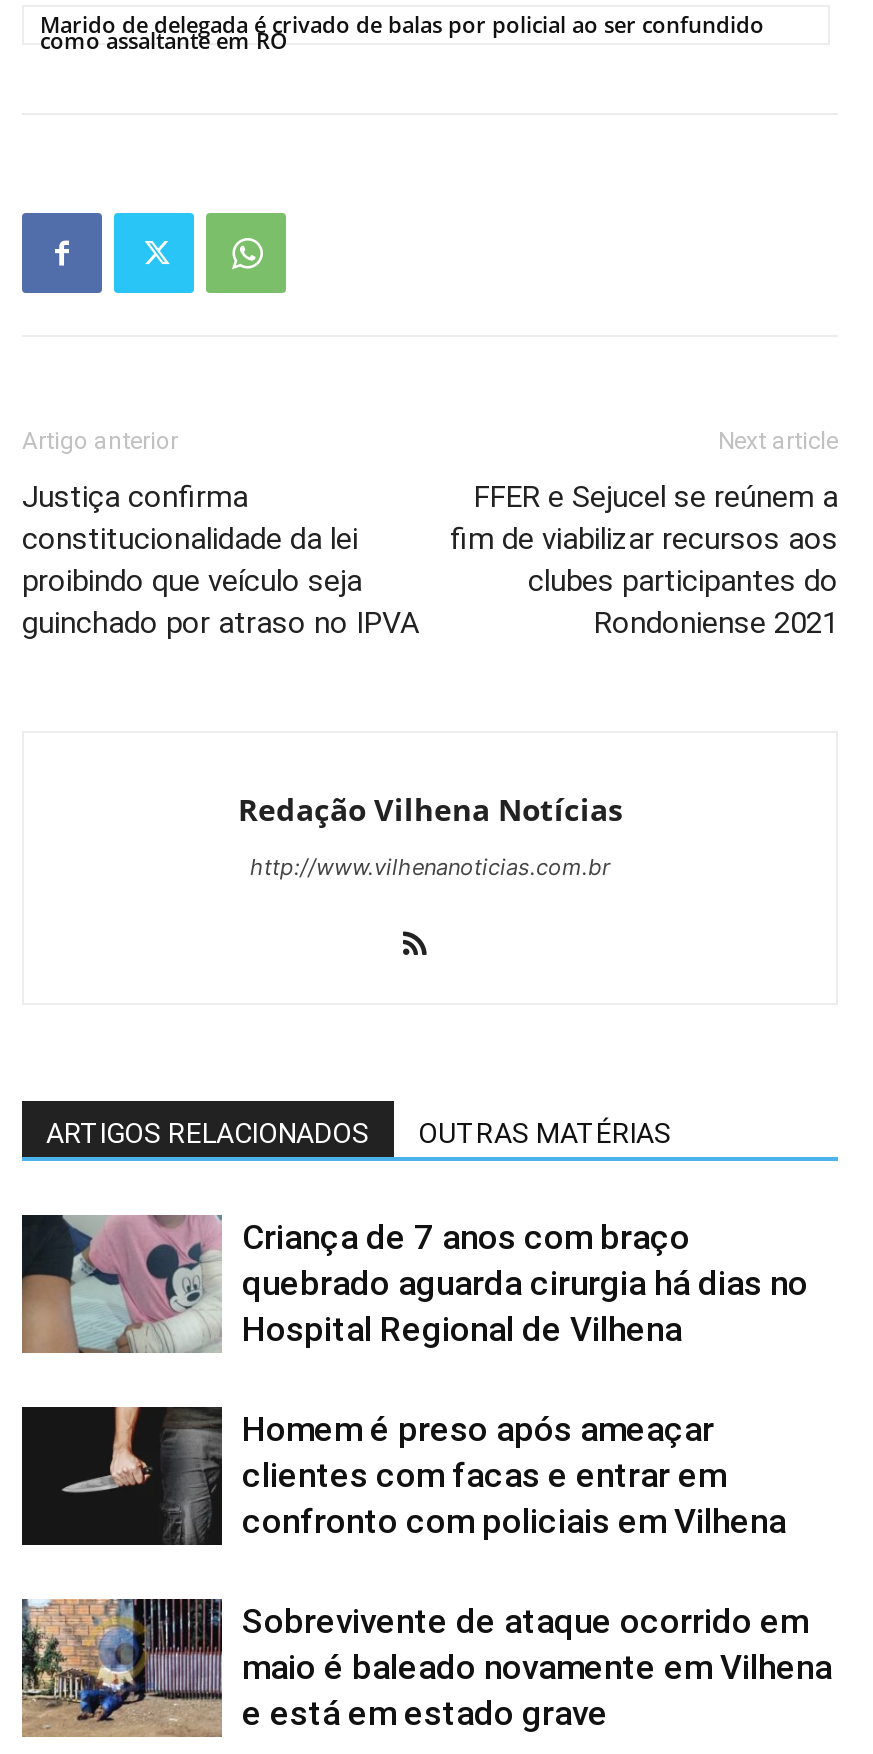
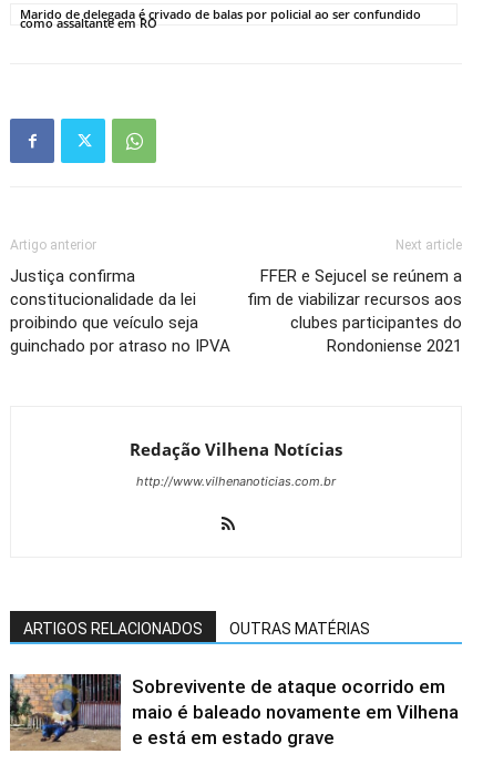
- [image]
- Criança de 7 anos com braço
- quebrado aguarda cirurgia há dias no
- Hospital Regional de Vilhena
- Homem é preso após ameaçar
- clientes com facas e entrar em
- confronto com policiais em Vilhena

- [image]
